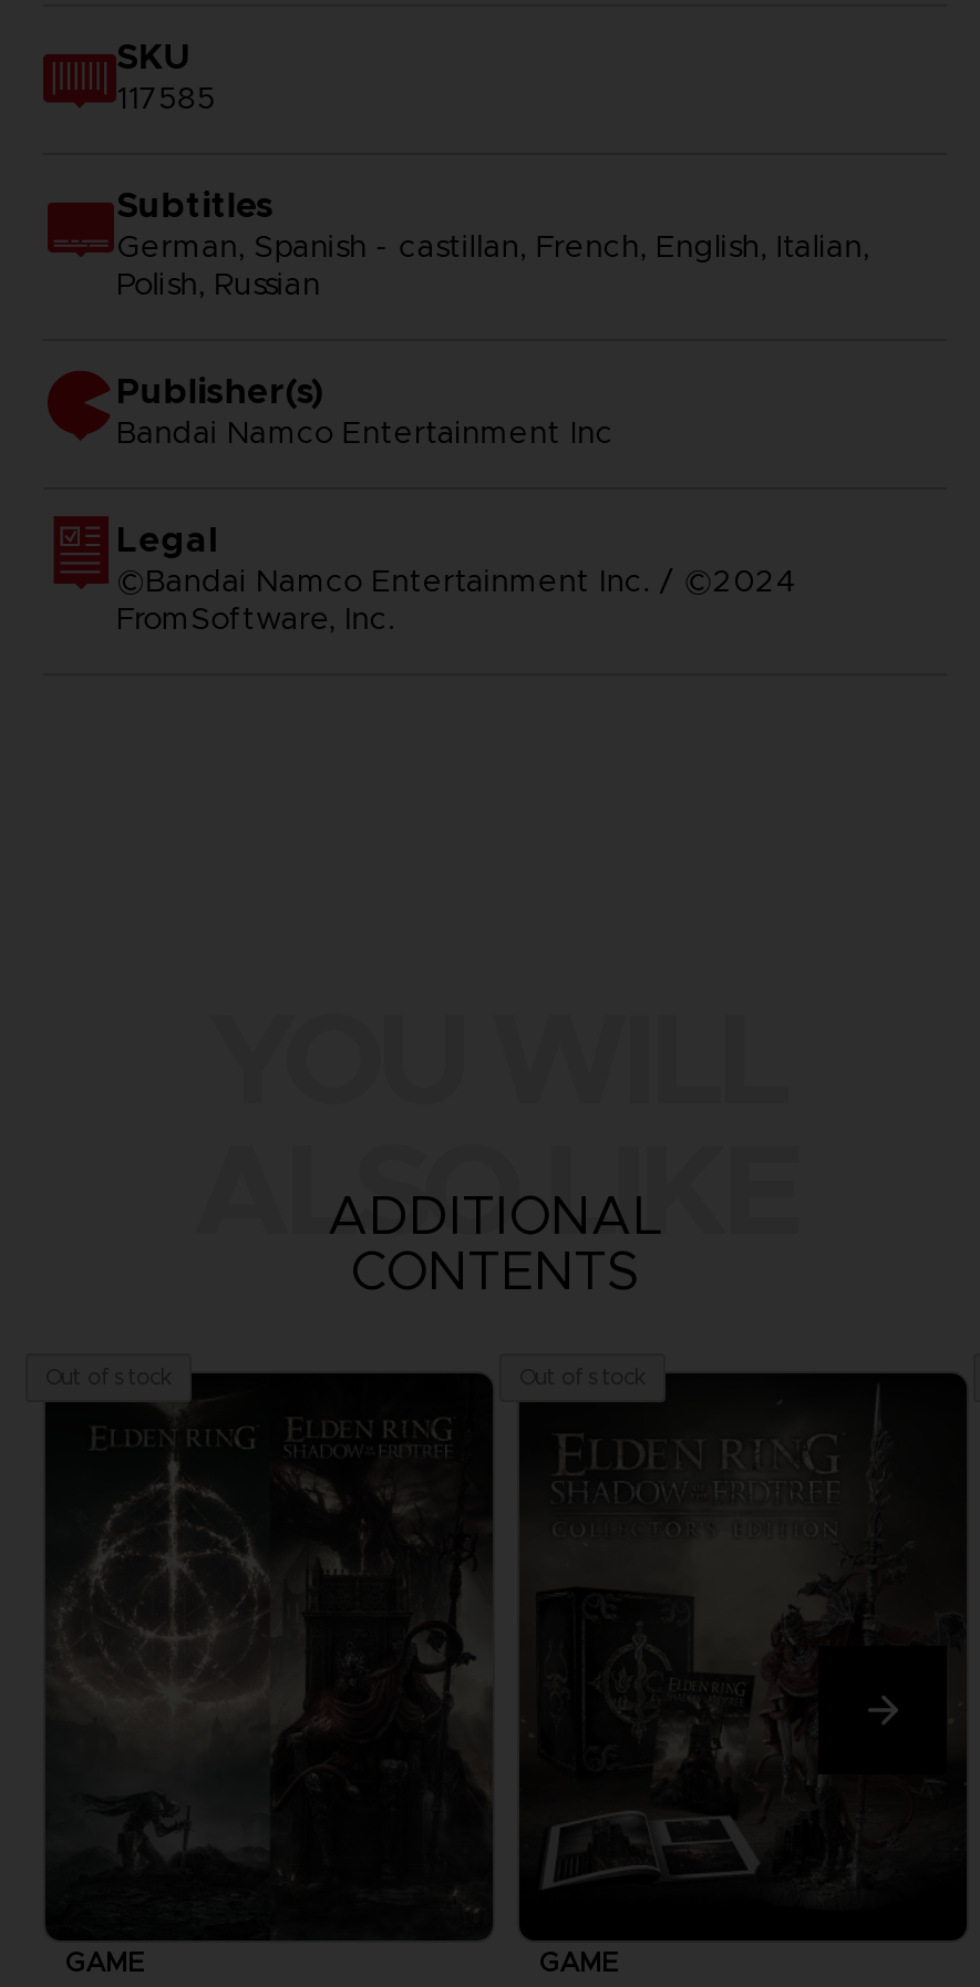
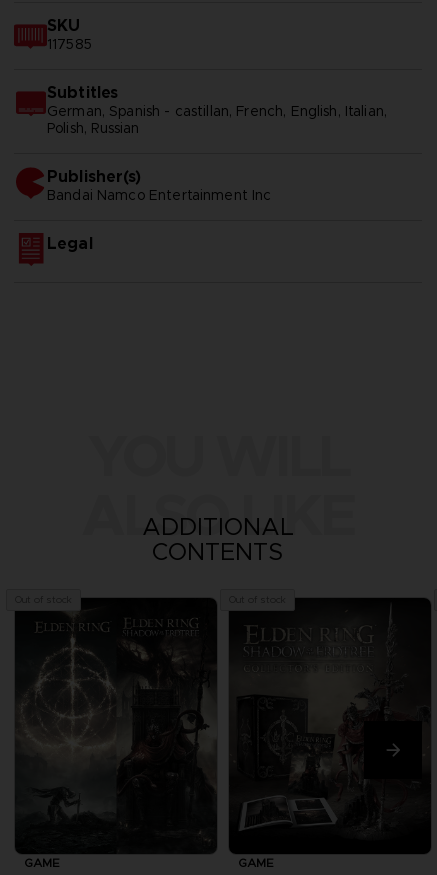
- ©Bandai Namco Entertainment Inc. / ©2024
- FromSoftware, Inc.
